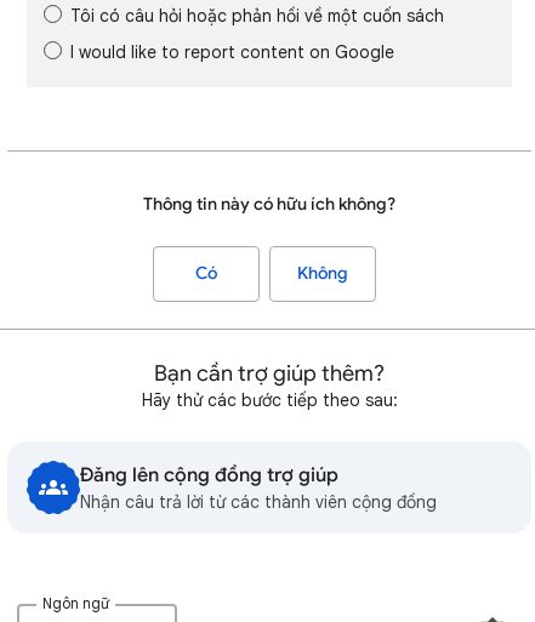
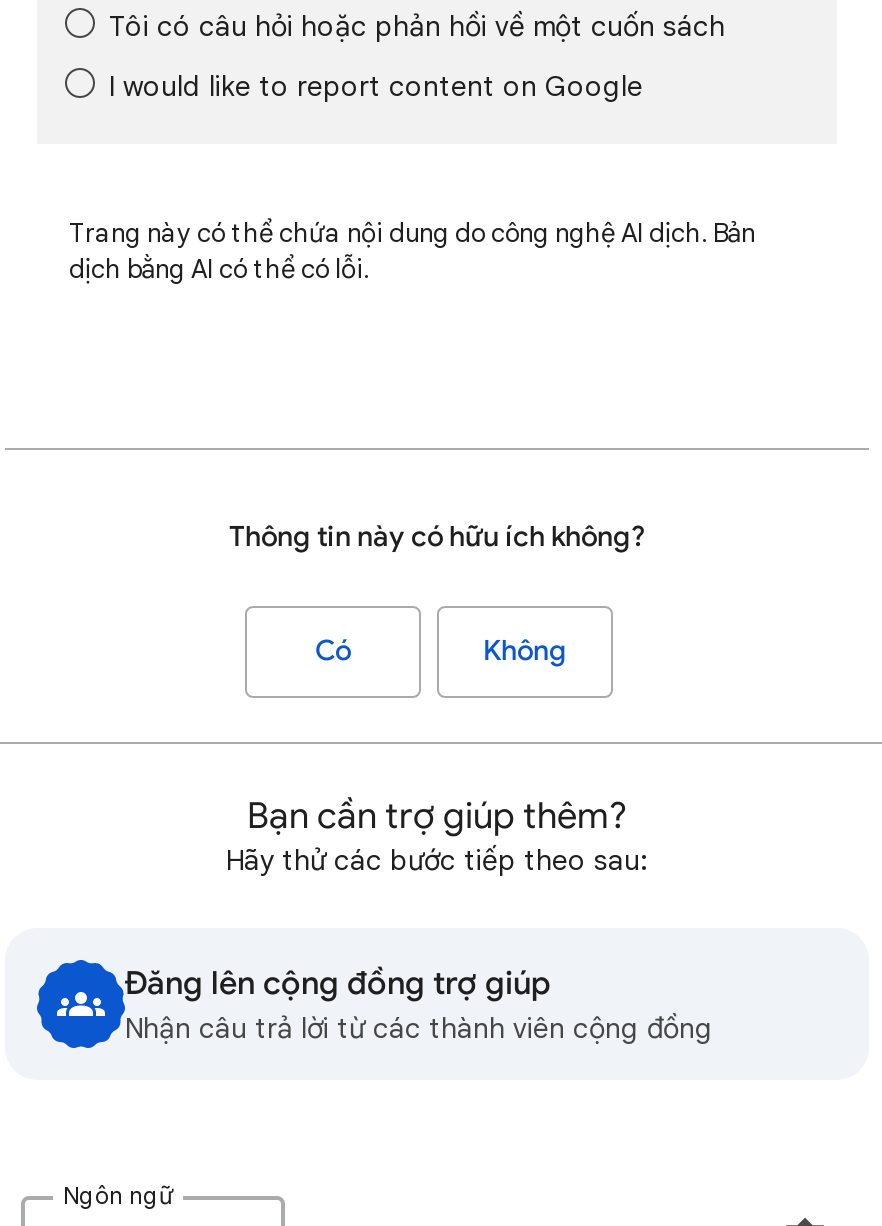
+ Trang này có thể chứa nội dung do công nghệ AI dịch. Bản
+ dịch bằng AI có thể có lỗi.
